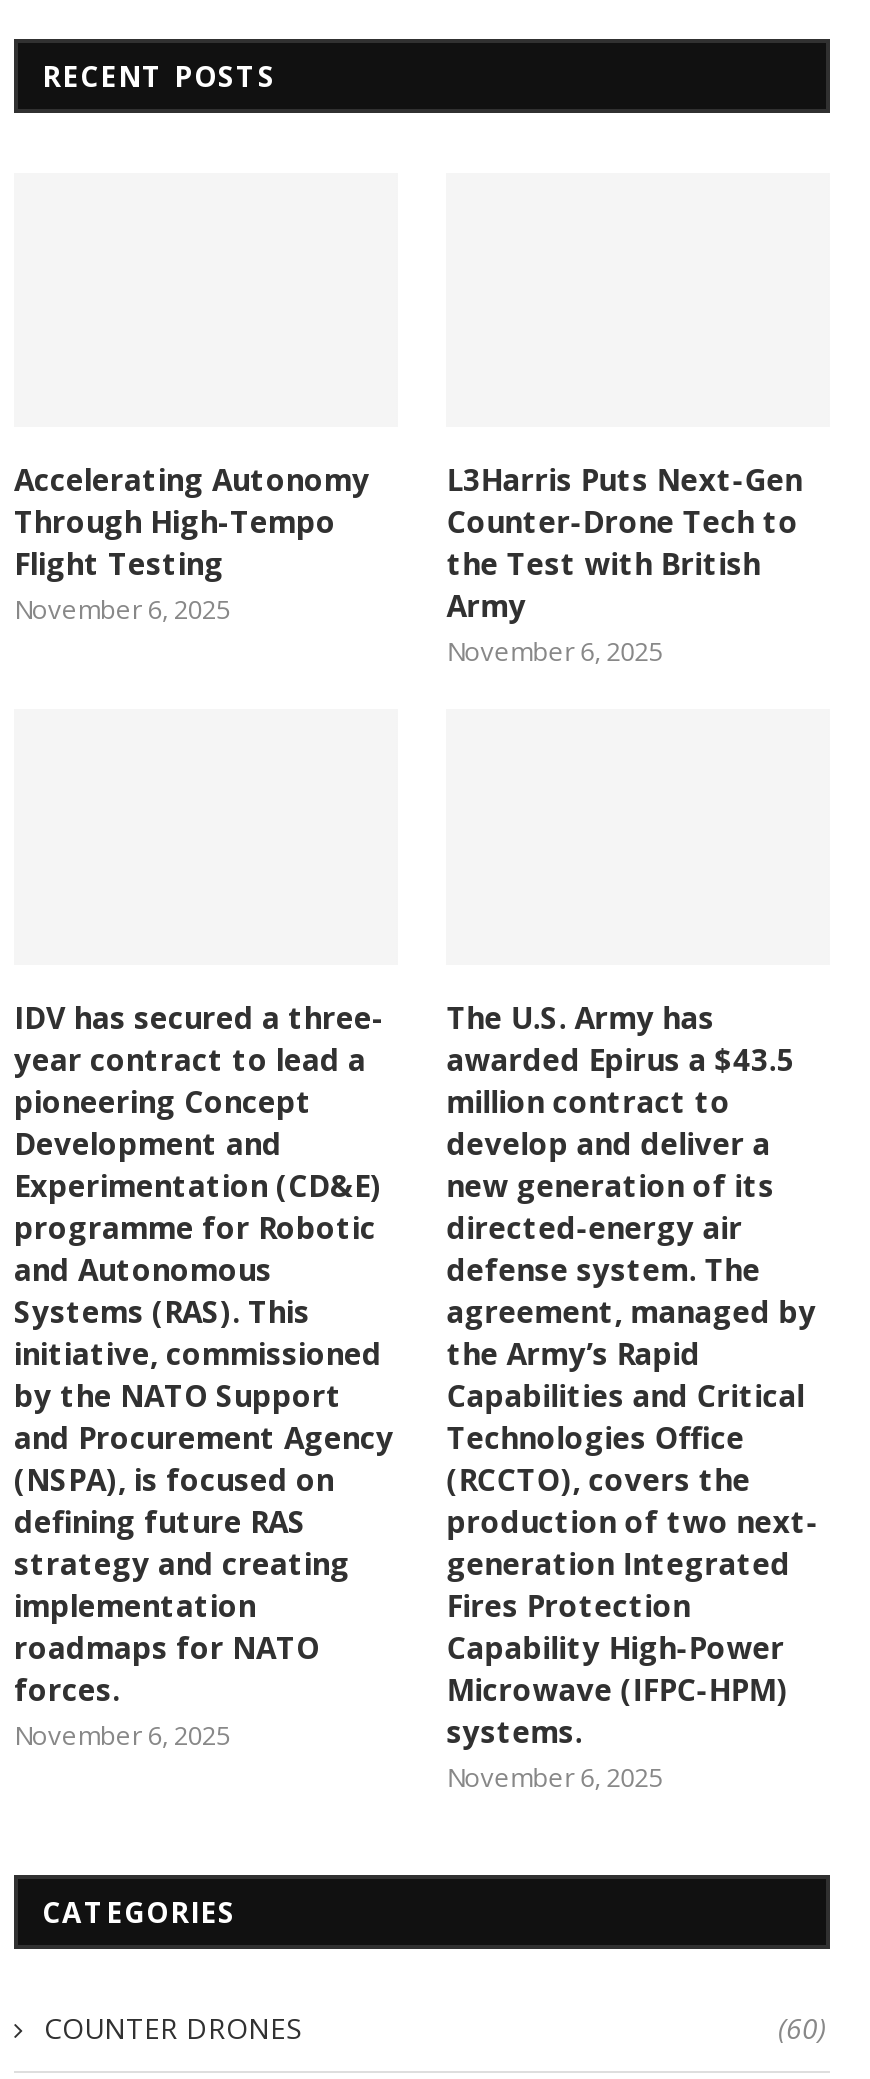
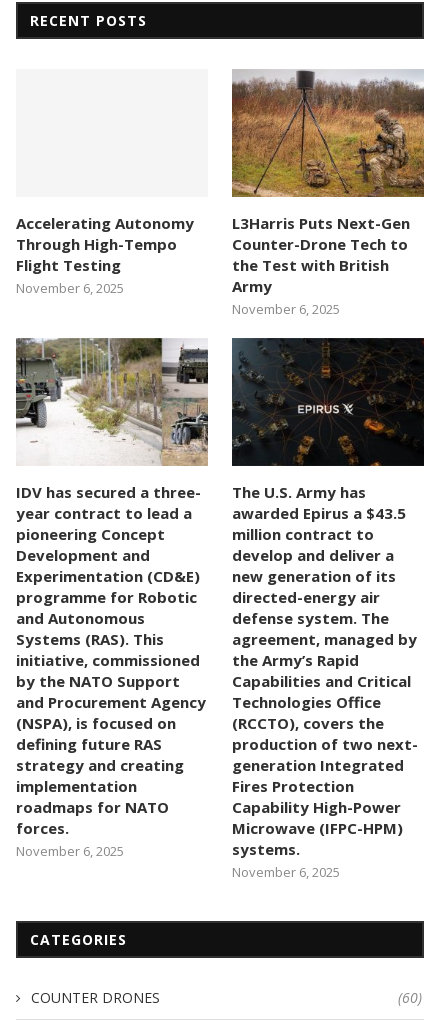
+ [image]

+ [image]

+ [image]
